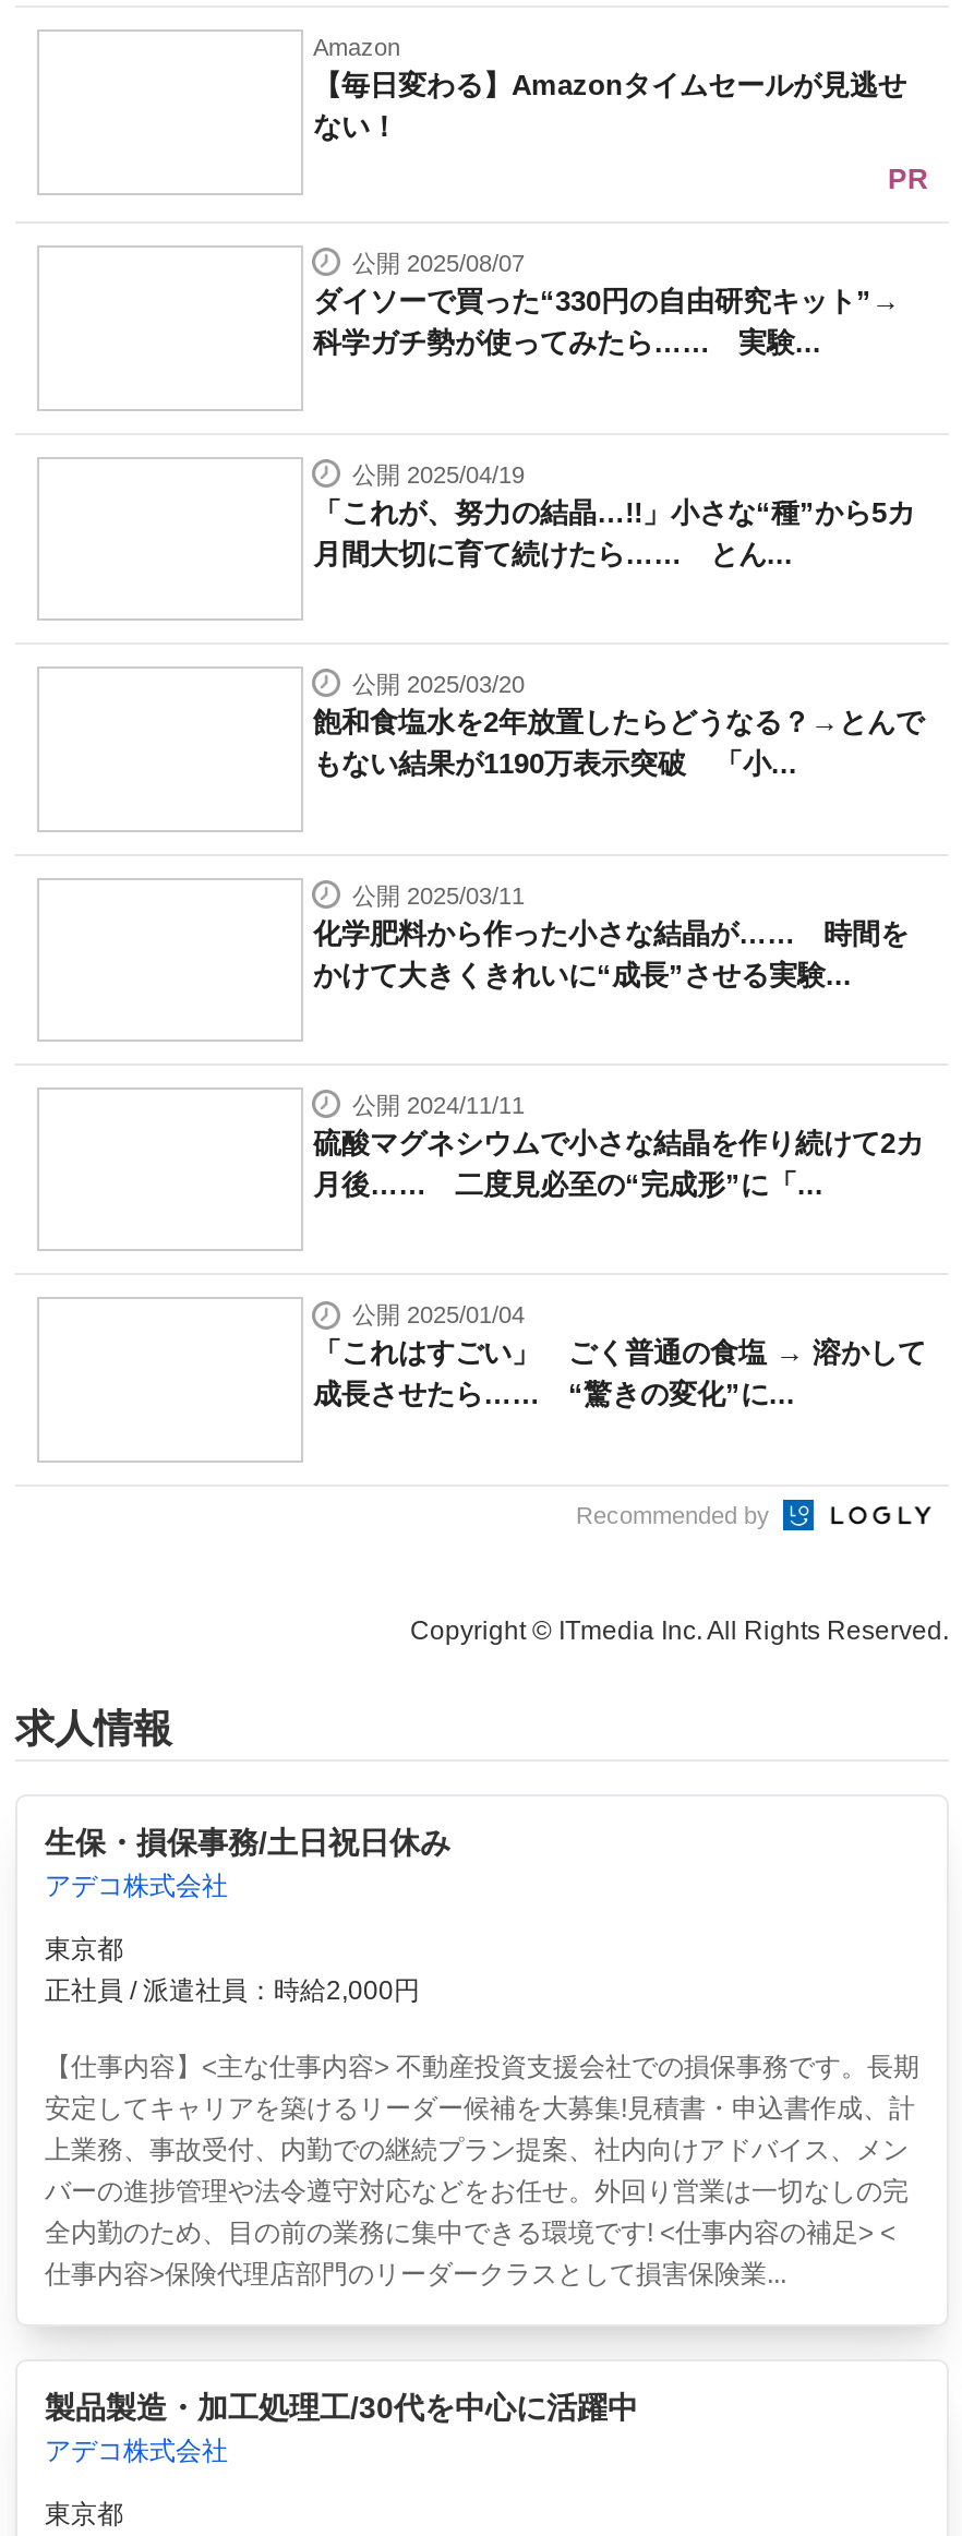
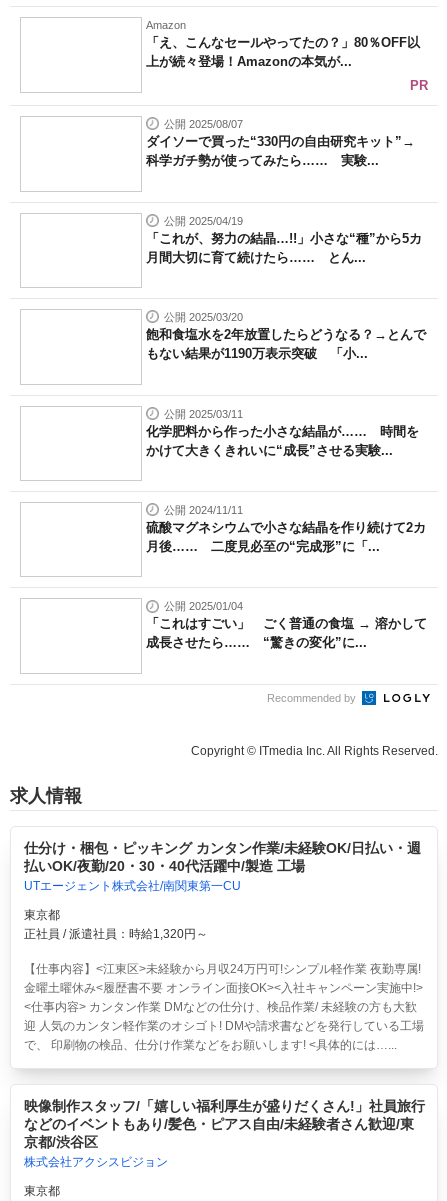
- 【毎日変わる】Amazonタイムセールが見逃せ
- ない！
+ 「え、こんなセールやってたの？」80％OFF以
+ 上が続々登場！Amazonの本気が...

- 生保・損保事務/土日祝日休み
- アデコ株式会社
+ 仕分け・梱包・ピッキング カンタン作業/未経験OK/日払い・週
+ 払いOK/夜勤/20・30・40代活躍中/製造 工場
+ UTエージェント株式会社/南関東第一CU

- 正社員 / 派遣社員：時給2,000円
+ 正社員 / 派遣社員：時給1,320円～

- 【仕事内容】<主な仕事内容> 不動産投資支援会社での損保事務です。長期
- 安定してキャリアを築けるリーダー候補を大募集!見積書・申込書作成、計
- 上業務、事故受付、内勤での継続プラン提案、社内向けアドバイス、メン
- バーの進捗管理や法令遵守対応などをお任せ。外回り営業は一切なしの完
- 全内勤のため、目の前の業務に集中できる環境です! <仕事内容の補足> <
- 仕事内容>保険代理店部門のリーダークラスとして損害保険業...
+ 【仕事内容】<江東区>未経験から月収24万円可!シンプル軽作業 夜勤専属!
+ 金曜土曜休み<履歴書不要 オンライン面接OK><入社キャンペーン実施中!>
+ <仕事内容> カンタン作業 DMなどの仕分け、検品作業/ 未経験の方も大歓
+ 迎 人気のカンタン軽作業のオシゴト! DMや請求書などを発行している工場
+ で、 印刷物の検品、仕分け作業などをお願いします! <具体的には…...

- 製品製造・加工処理工/30代を中心に活躍中
- アデコ株式会社
+ 映像制作スタッフ/「嬉しい福利厚生が盛りだくさん!」社員旅行
+ などのイベントもあり/髪色・ピアス自由/未経験者さん歓迎/東
+ 京都/渋谷区
+ 株式会社アクシスビジョン
